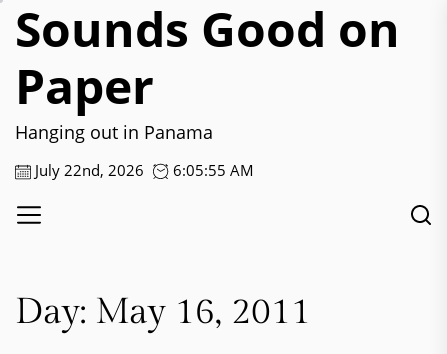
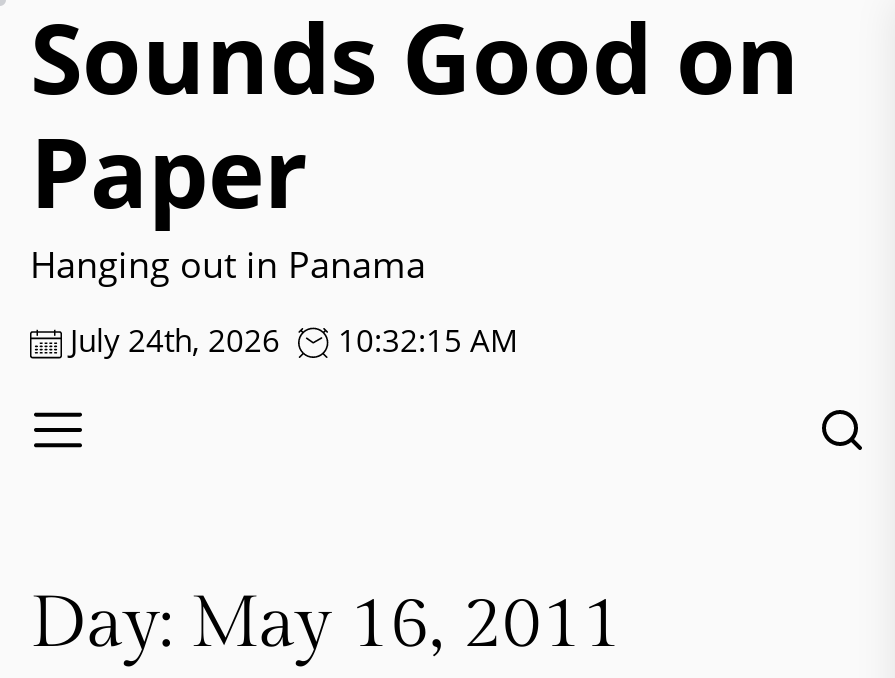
- July 22nd, 2026
+ July 24th, 2026

- 6:05:55 AM
+ 10:32:15 AM
